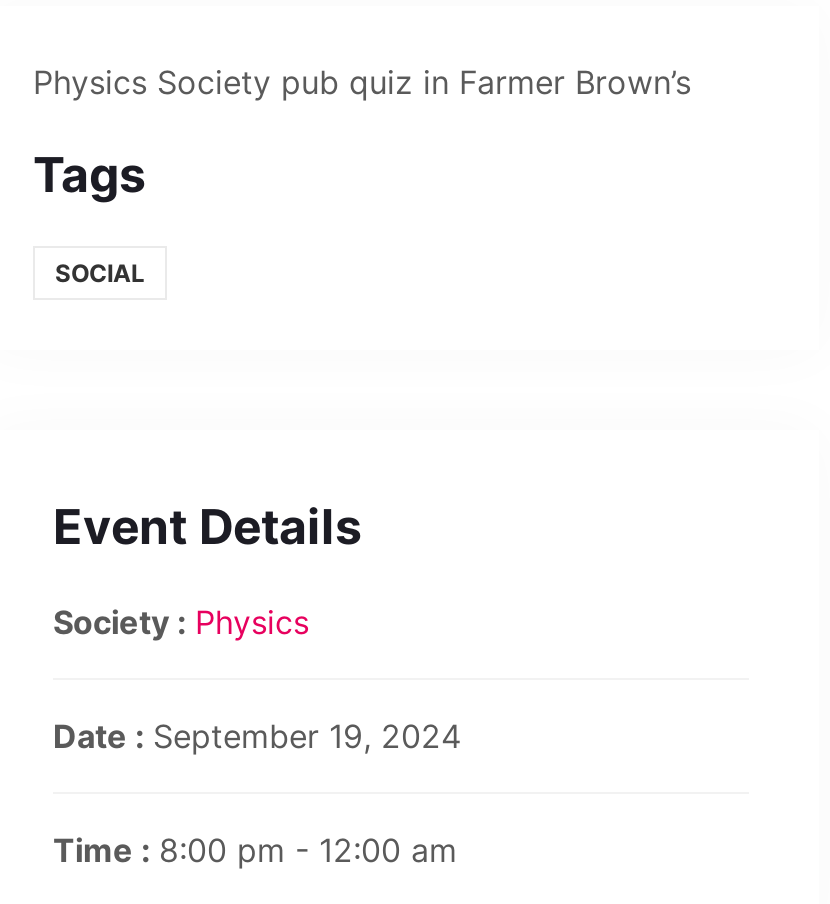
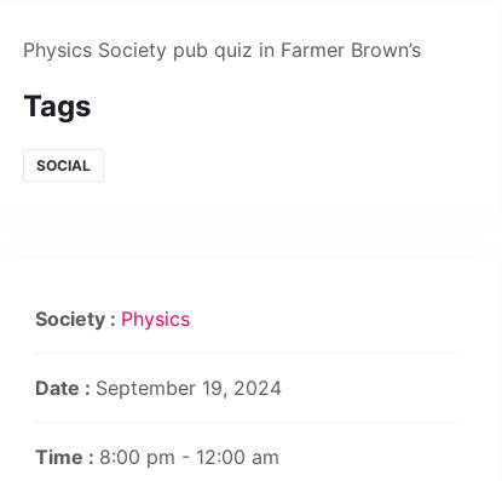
- Event Details
